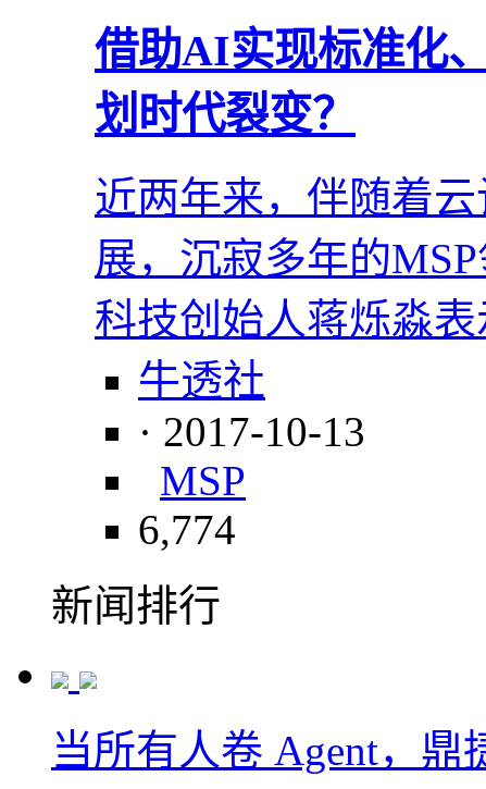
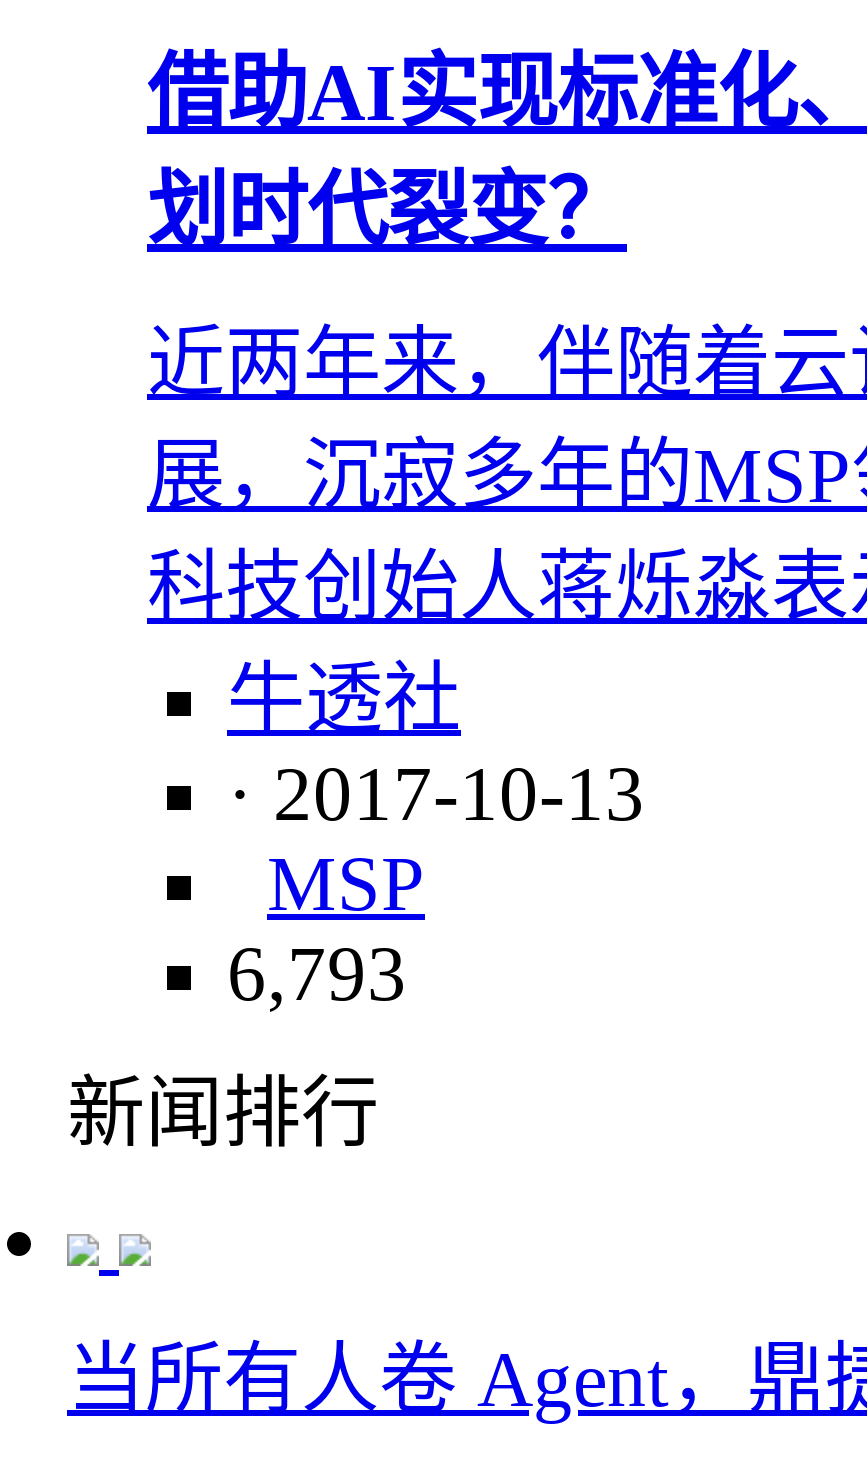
- 6,774
+ 6,793
